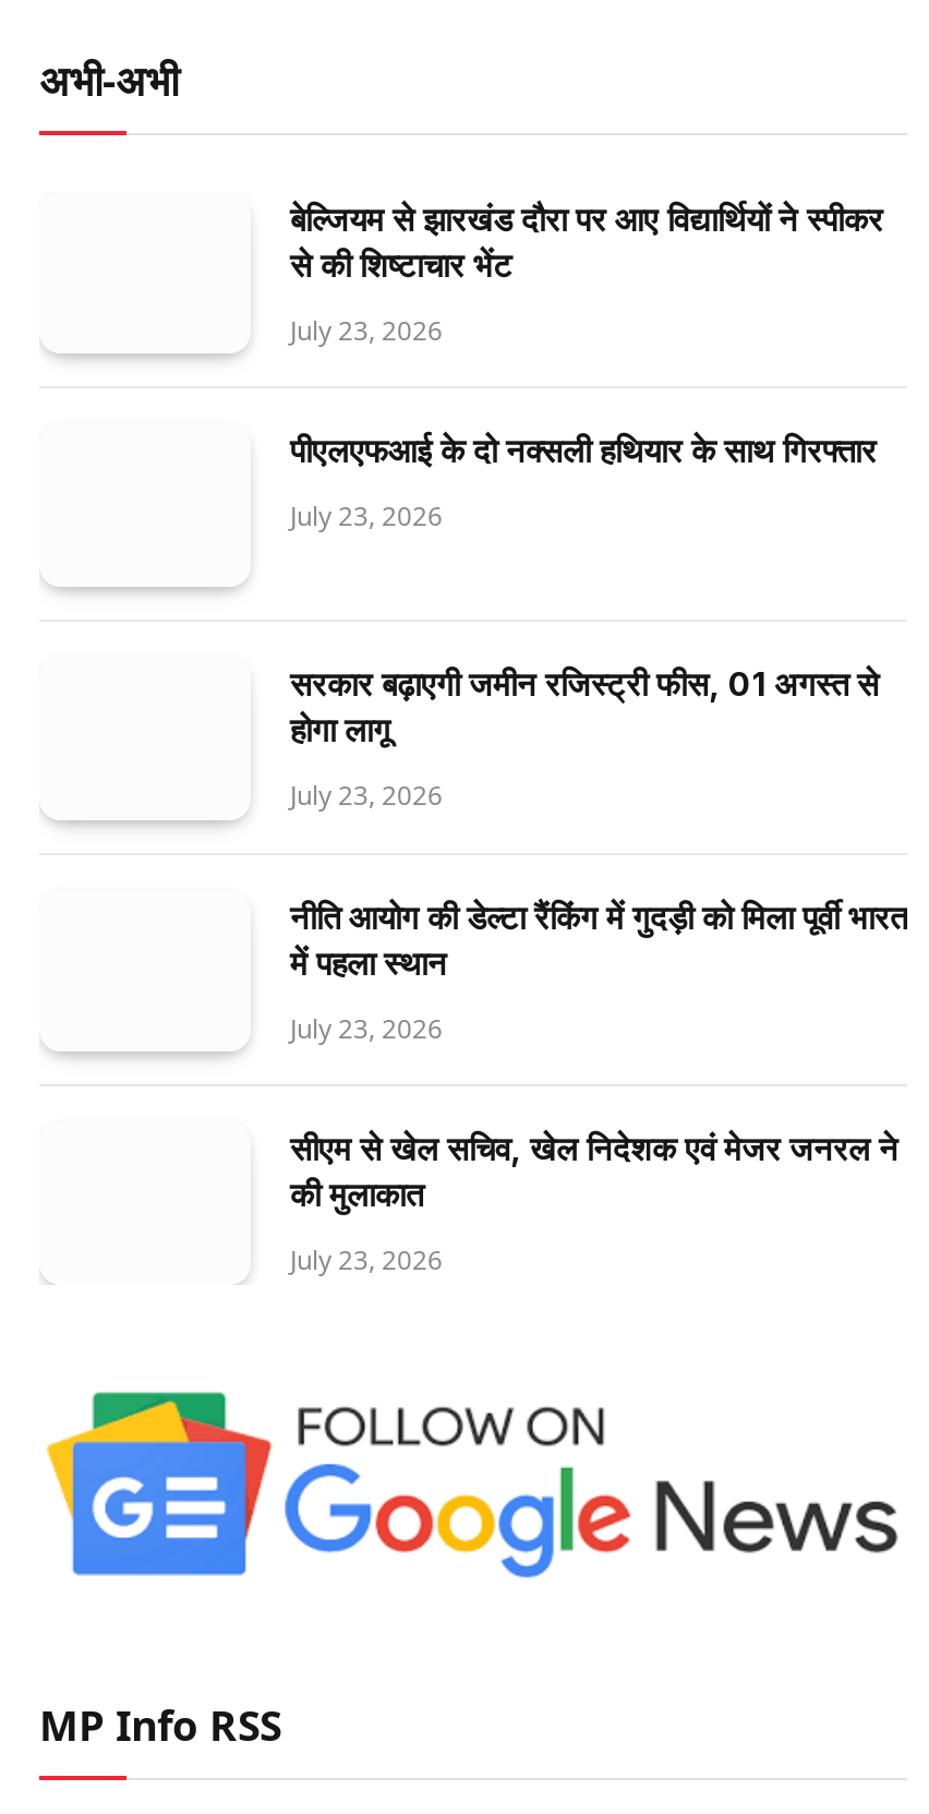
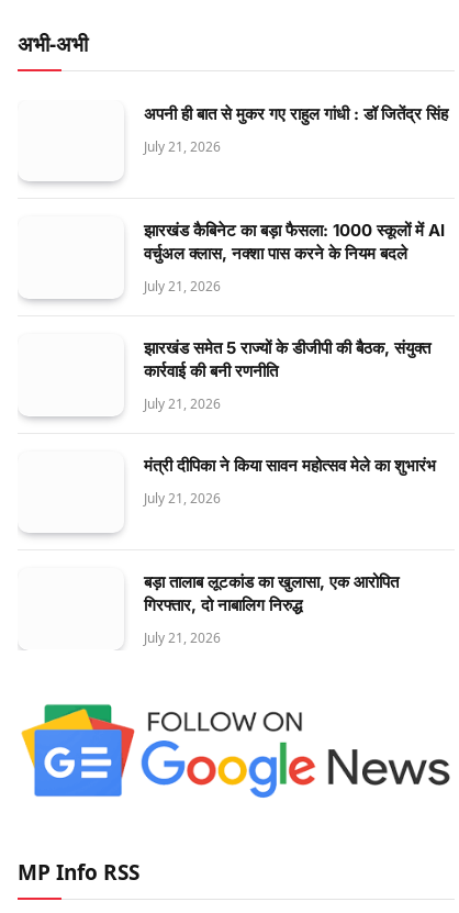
- बेल्जियम से झारखंड दौरा पर आए विद्यार्थियों ने स्पीकर
- से की शिष्टाचार भेंट
+ अपनी ही बात से मुकर गए राहुल गांधी : डॉ जितेंद्र सिंह

- July 23, 2026
+ July 21, 2026

- पीएलएफआई के दो नक्सली हथियार के साथ गिरफ्तार
+ झारखंड कैबिनेट का बड़ा फैसला: 1000 स्कूलों में AI
+ वर्चुअल क्लास, नक्शा पास करने के नियम बदले

- July 23, 2026
+ July 21, 2026

- सरकार बढ़ाएगी जमीन रजिस्ट्री फीस, 01 अगस्त से
- होगा लागू
+ झारखंड समेत 5 राज्यों के डीजीपी की बैठक, संयुक्त
+ कार्रवाई की बनी रणनीति

- July 23, 2026
+ July 21, 2026

- नीति आयोग की डेल्टा रैंकिंग में गुदड़ी को मिला पूर्वी भारत
- में पहला स्थान
+ मंत्री दीपिका ने किया सावन महोत्सव मेले का शुभारंभ

- July 23, 2026
+ July 21, 2026

- सीएम से खेल सचिव, खेल निदेशक एवं मेजर जनरल ने
- की मुलाकात
+ बड़ा तालाब लूटकांड का खुलासा, एक आरोपित
+ गिरफ्तार, दो नाबालिग निरुद्ध

- July 23, 2026
+ July 21, 2026
